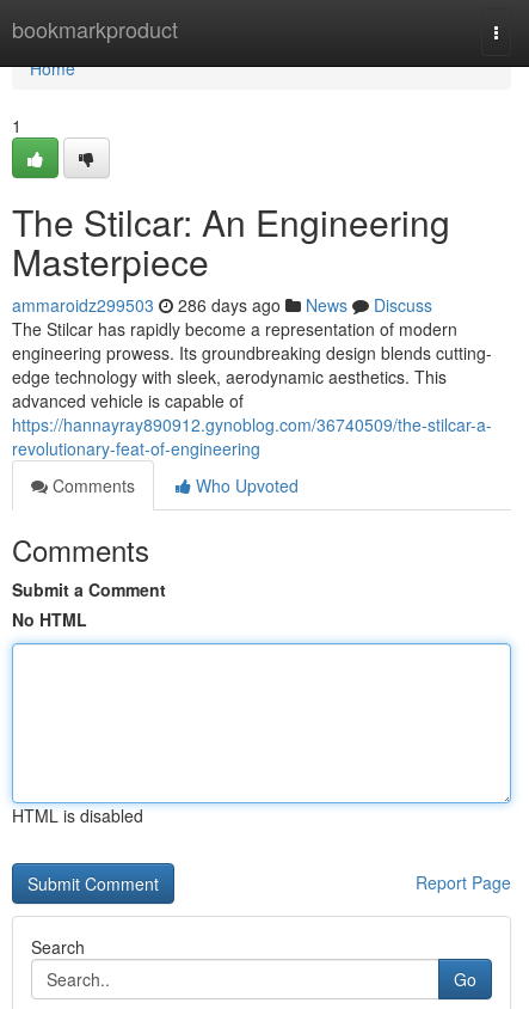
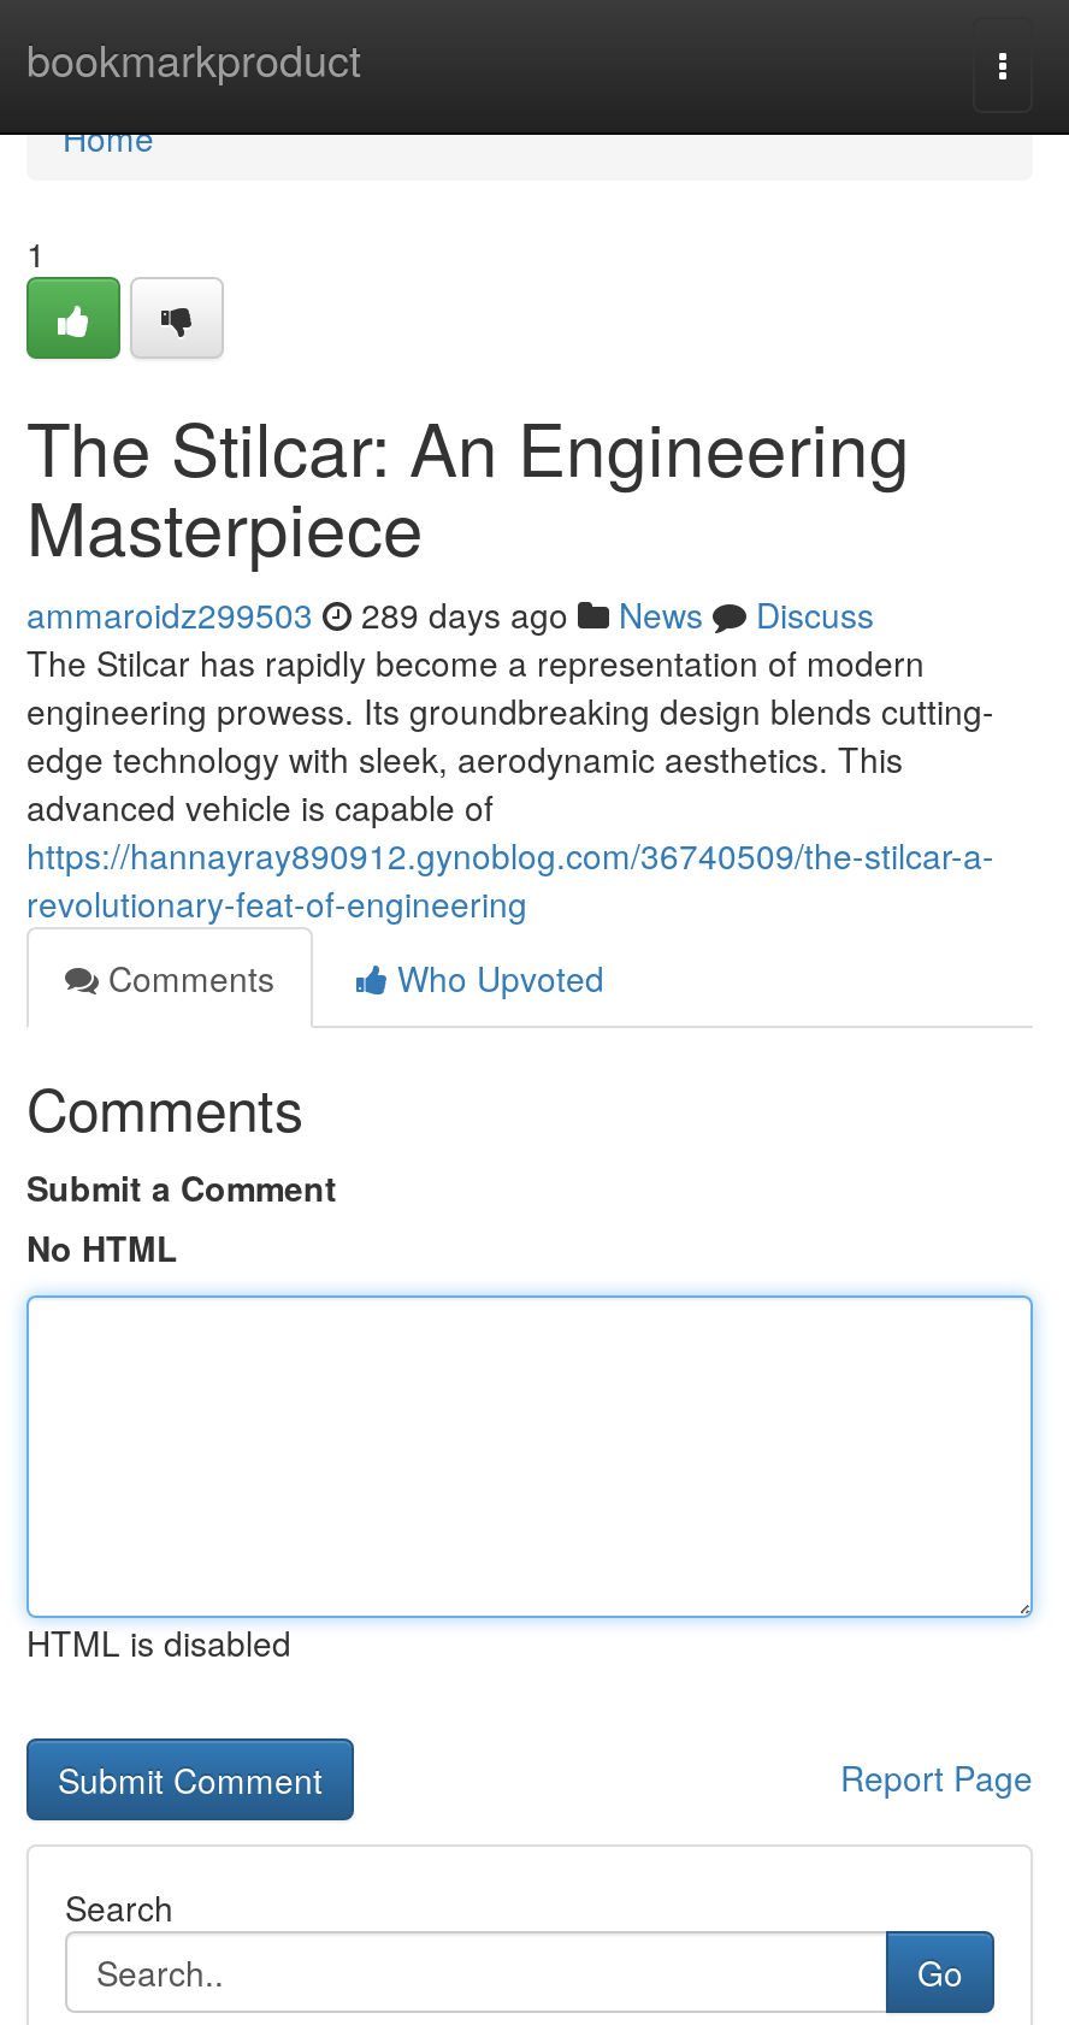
- ammaroidz299503 286 days ago News Discuss
+ ammaroidz299503 289 days ago News Discuss
